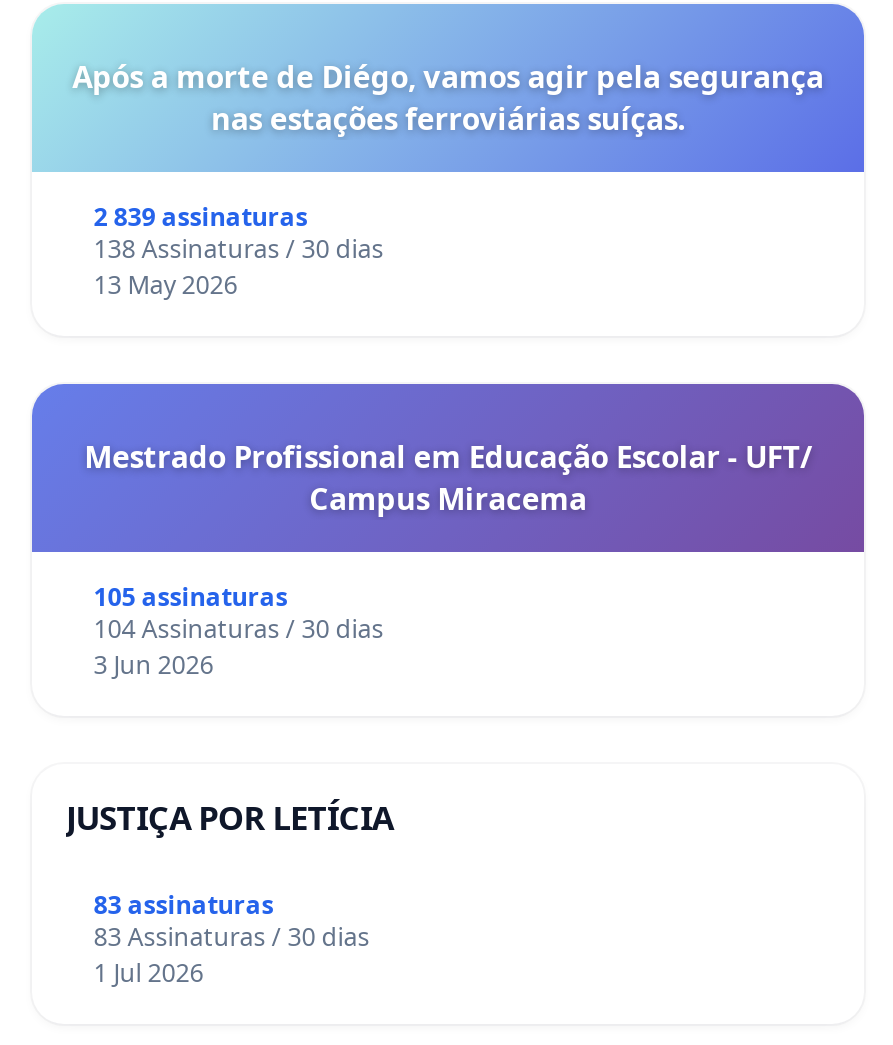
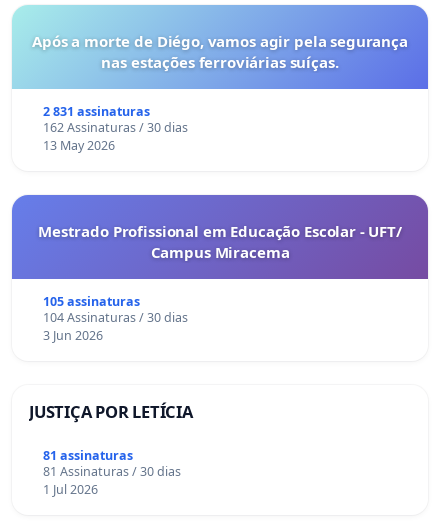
- 2 839 assinaturas
+ 2 831 assinaturas

- 138 Assinaturas / 30 dias
+ 162 Assinaturas / 30 dias

- 83 assinaturas
+ 81 assinaturas

- 83 Assinaturas / 30 dias
+ 81 Assinaturas / 30 dias
